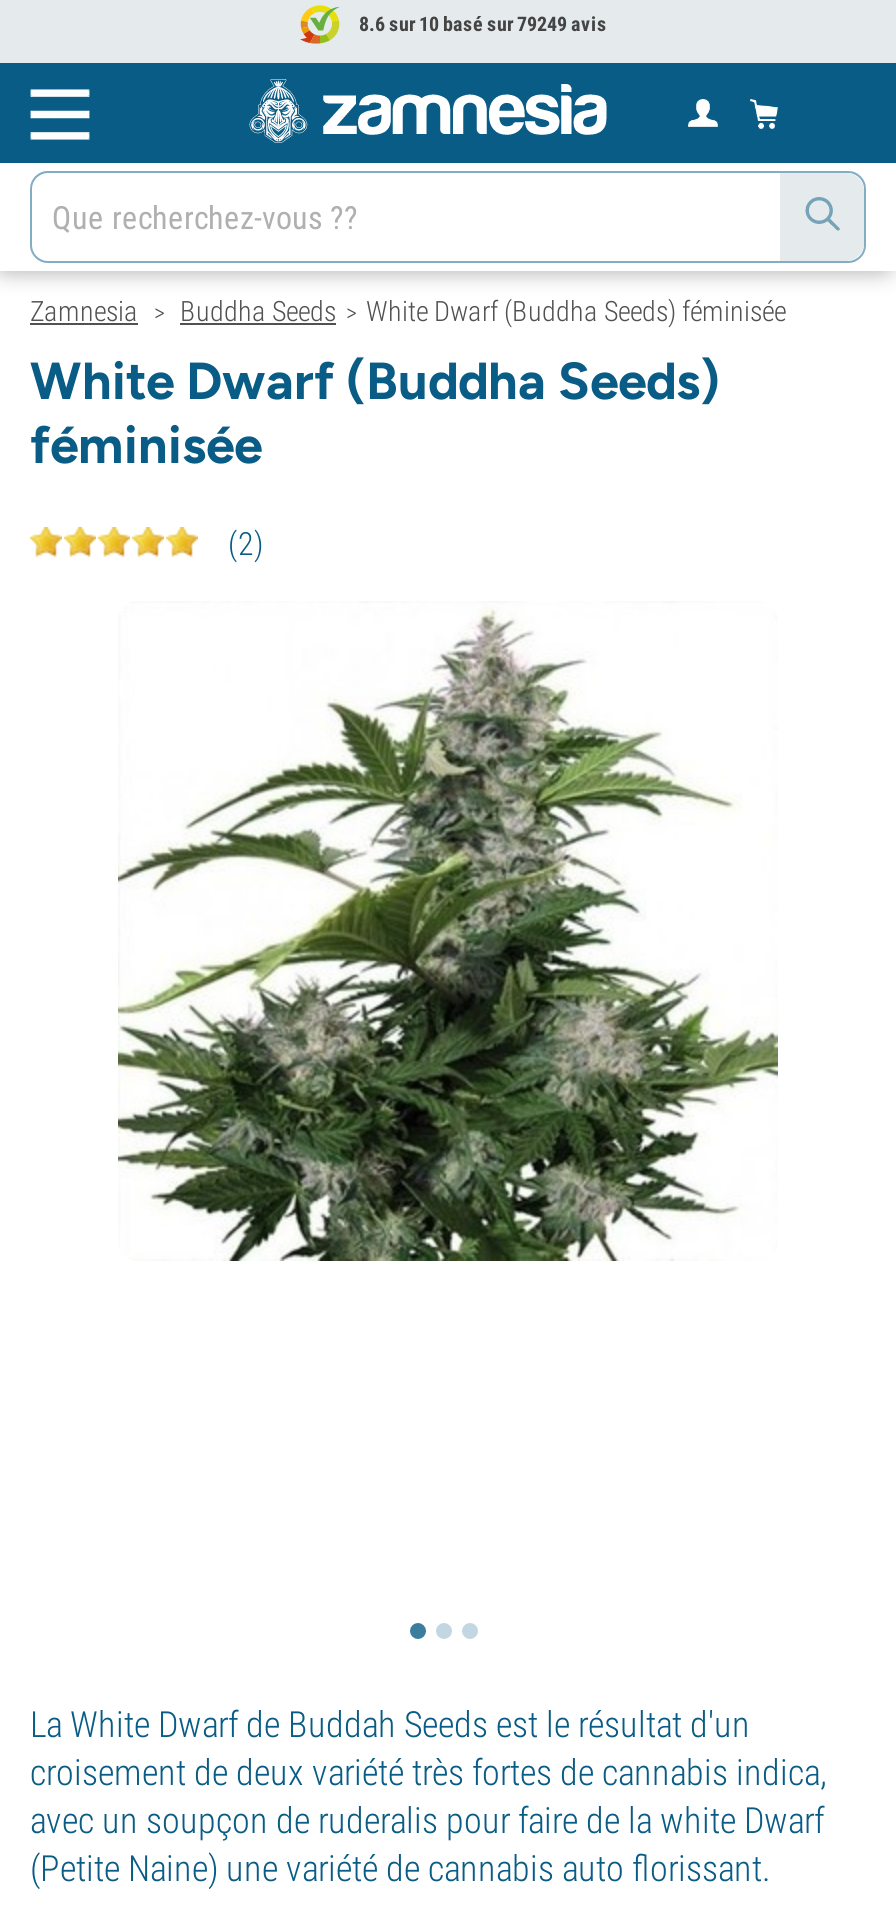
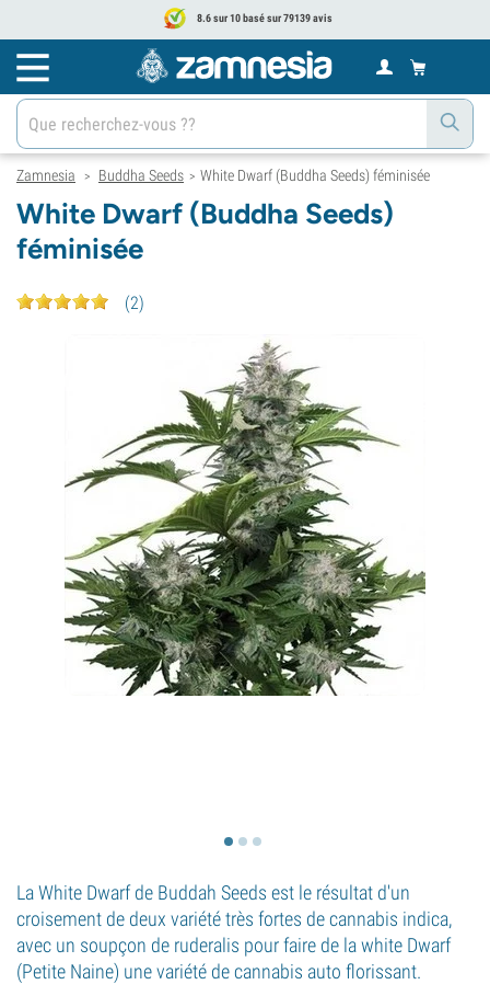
- 8.6 sur 10 basé sur 79249 avis
+ 8.6 sur 10 basé sur 79139 avis
